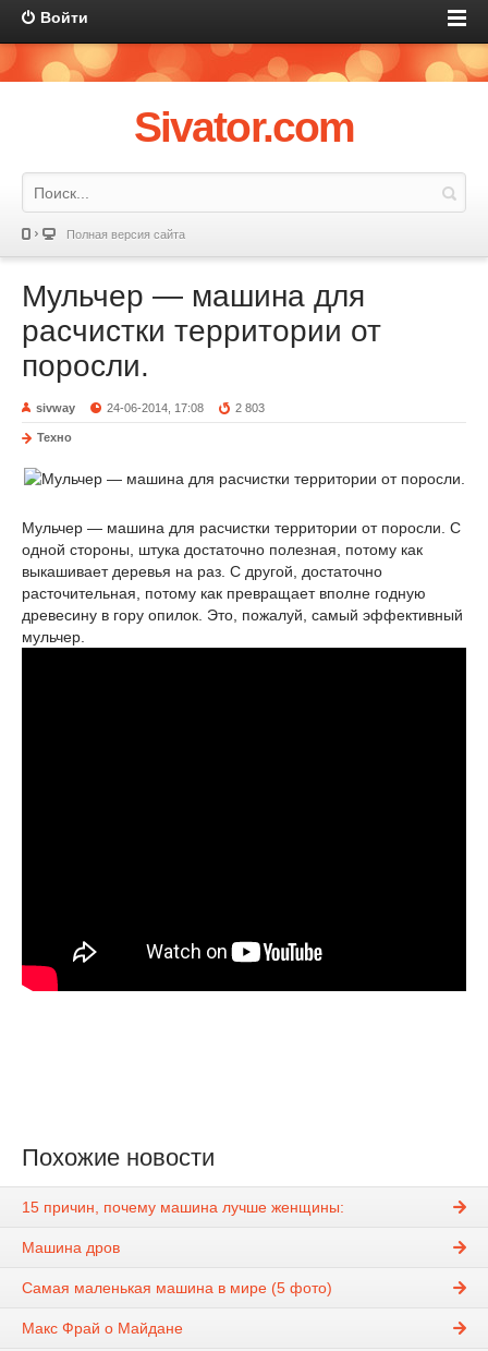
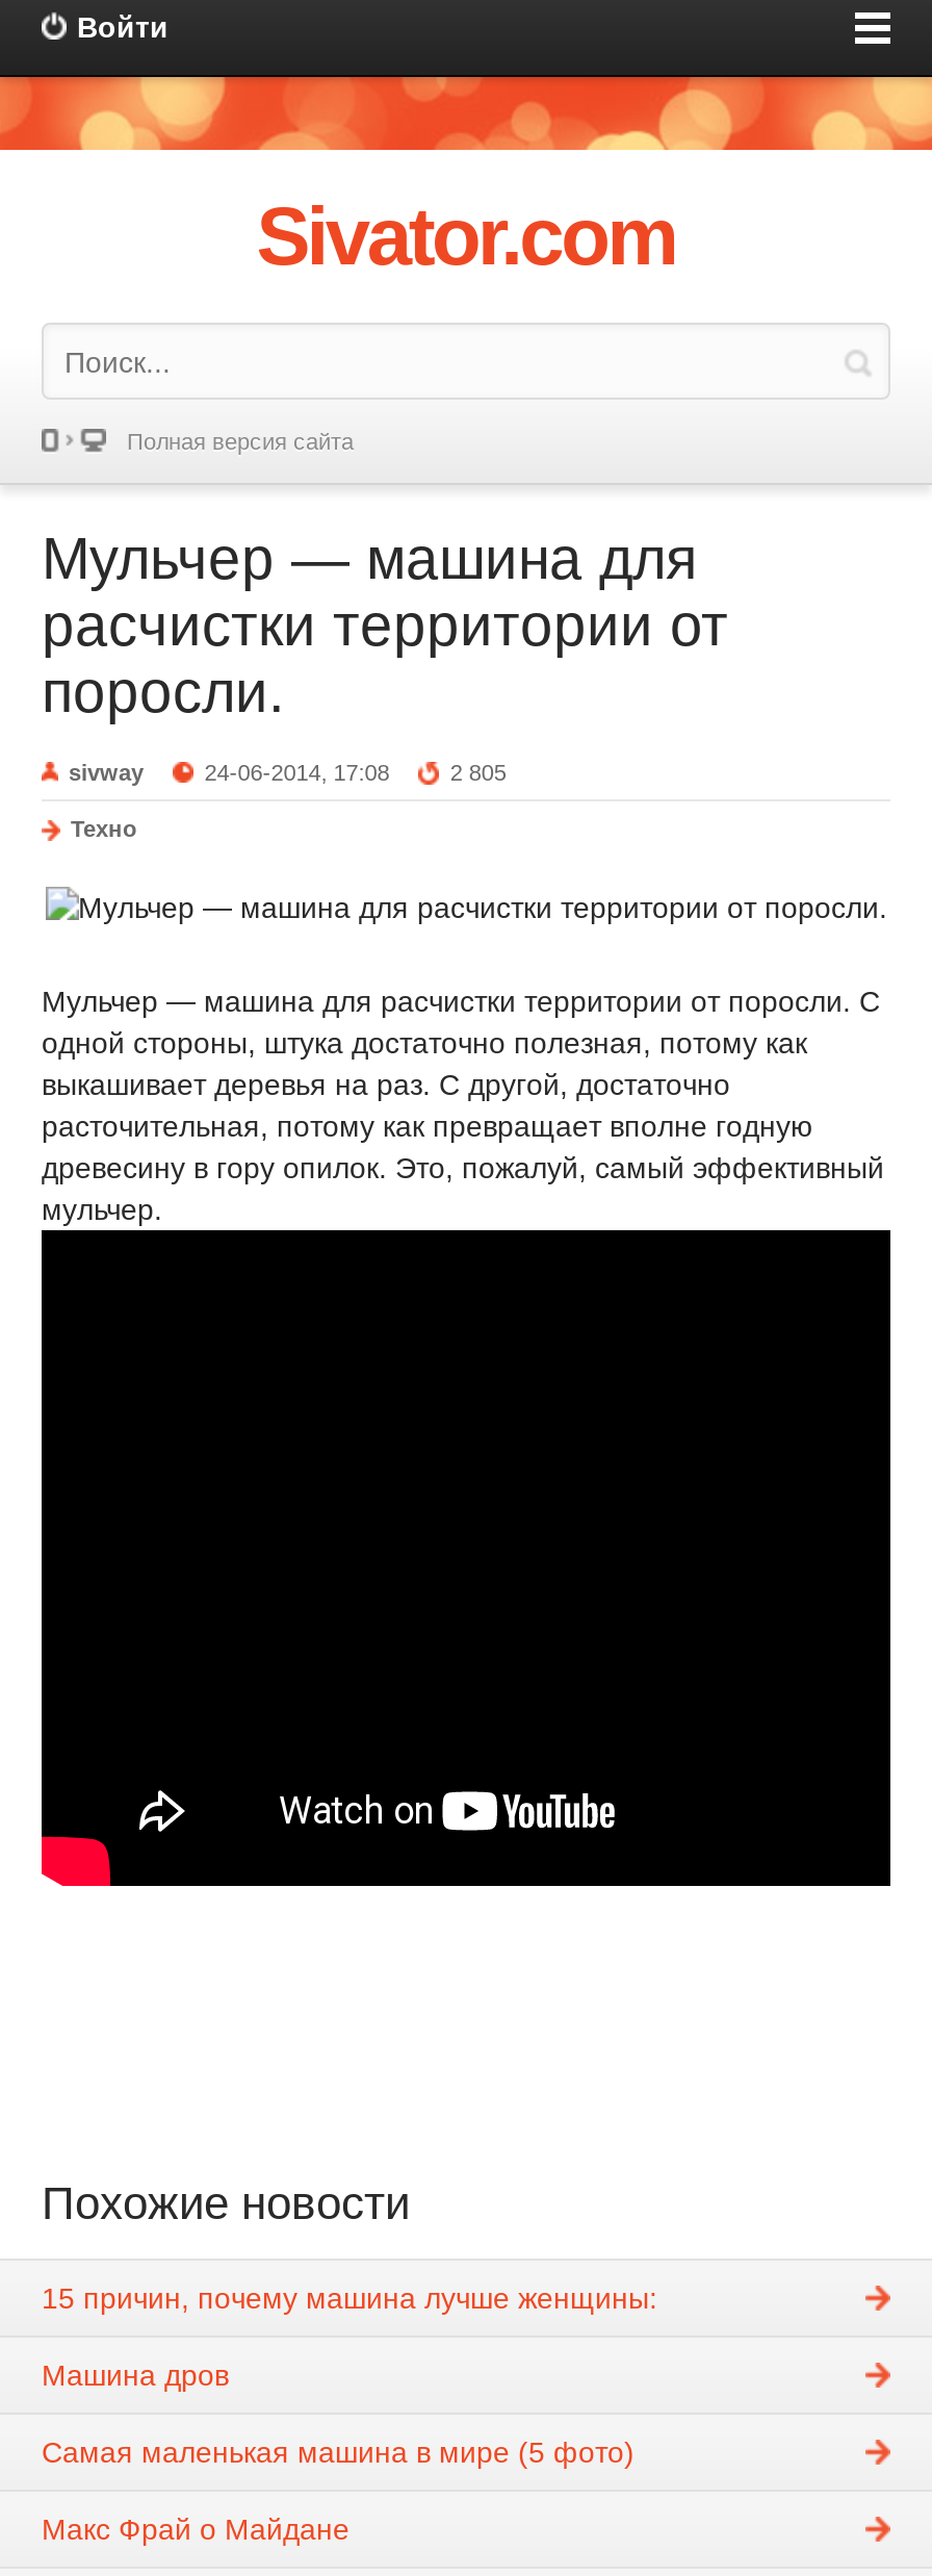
- 2 803
+ 2 805
